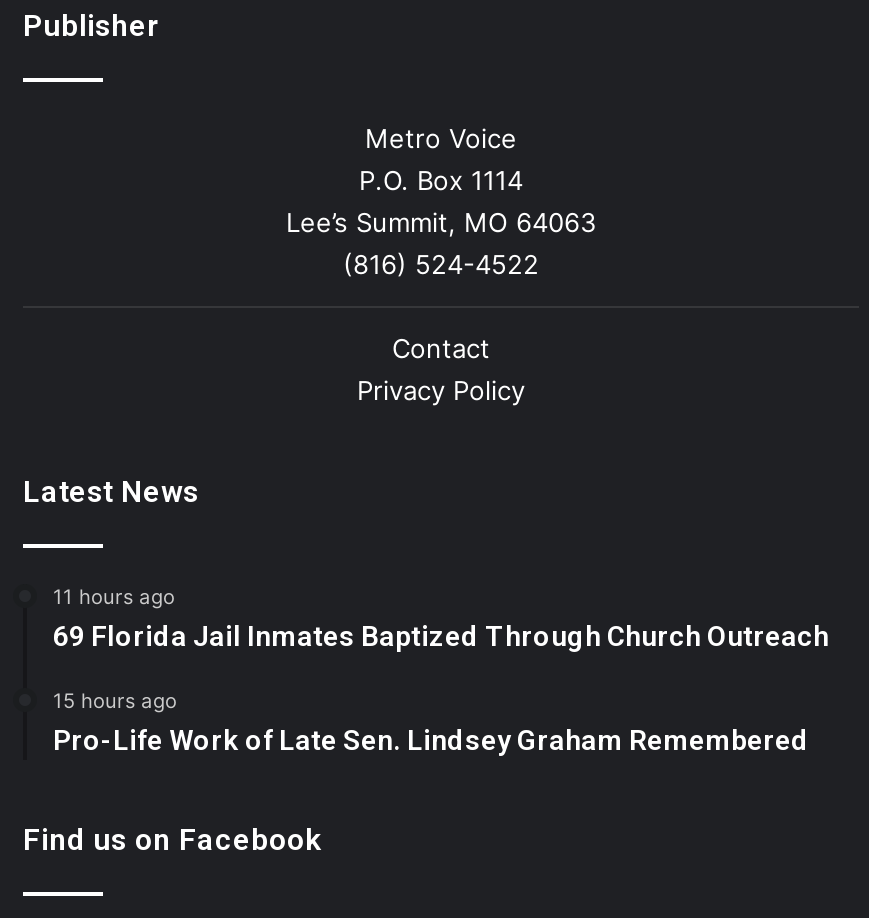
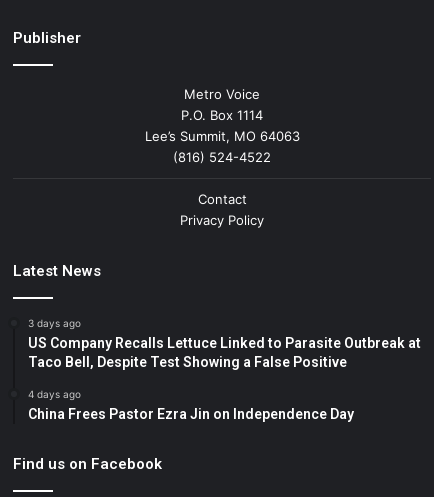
- 11 hours ago
- 69 Florida Jail Inmates Baptized Through Church Outreach
+ 3 days ago
+ US Company Recalls Lettuce Linked to Parasite Outbreak at
+ Taco Bell, Despite Test Showing a False Positive

- 15 hours ago
- Pro-Life Work of Late Sen. Lindsey Graham Remembered
+ 4 days ago
+ China Frees Pastor Ezra Jin on Independence Day
